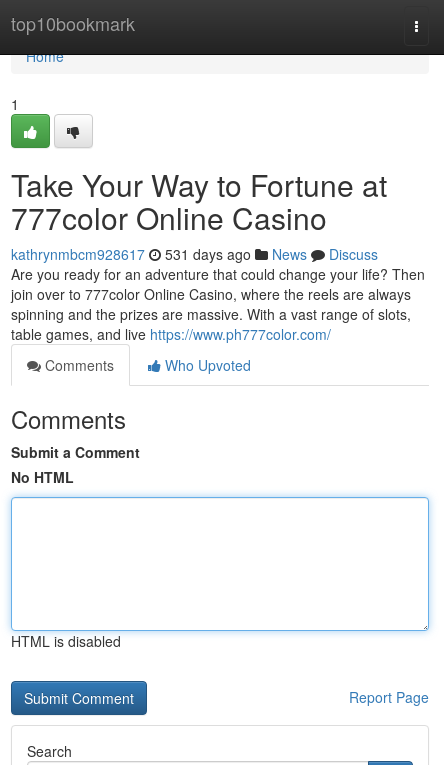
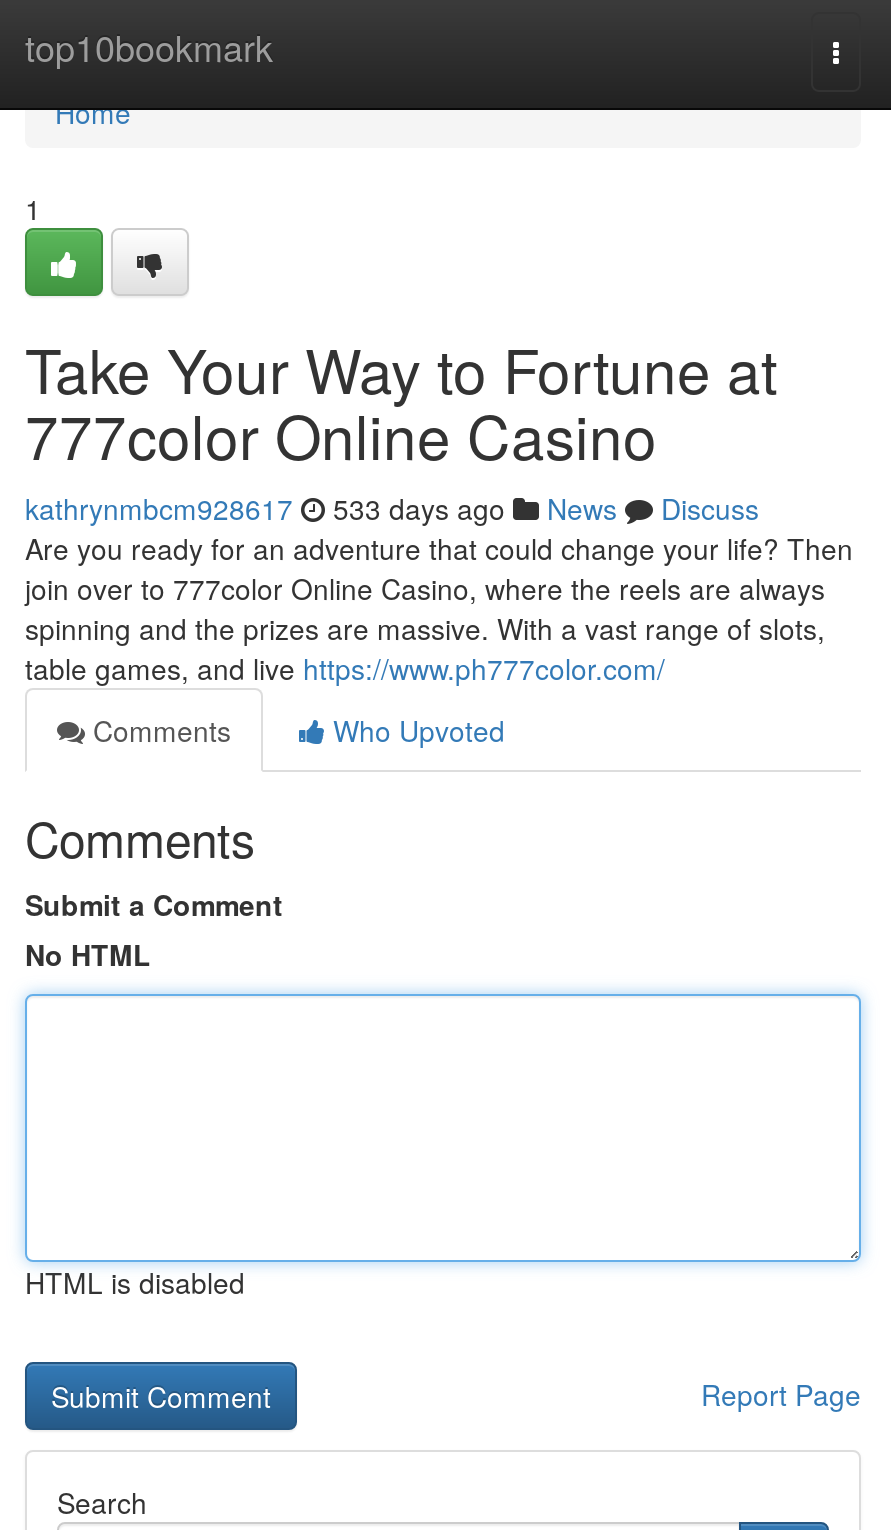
- kathrynmbcm928617 531 days ago News Discuss
+ kathrynmbcm928617 533 days ago News Discuss
